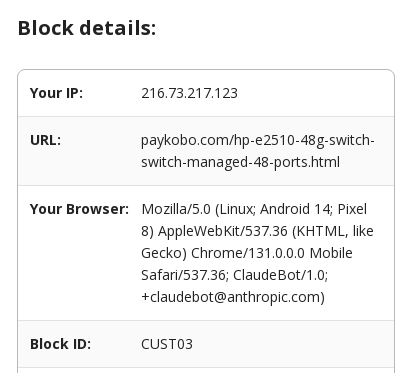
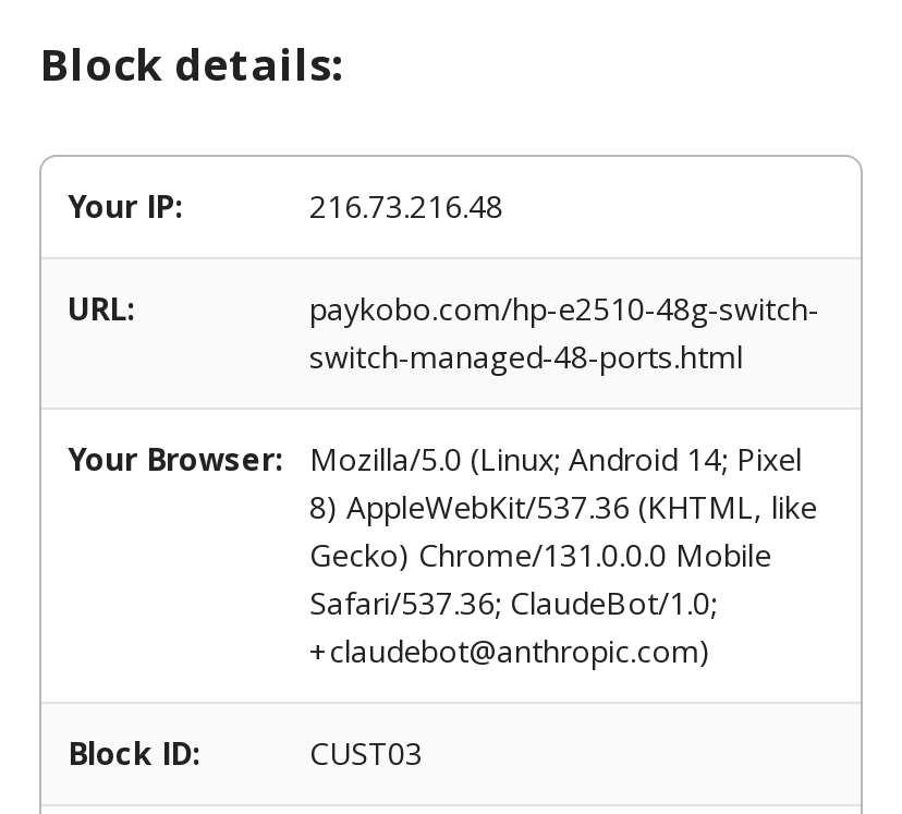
- 216.73.217.123
+ 216.73.216.48
